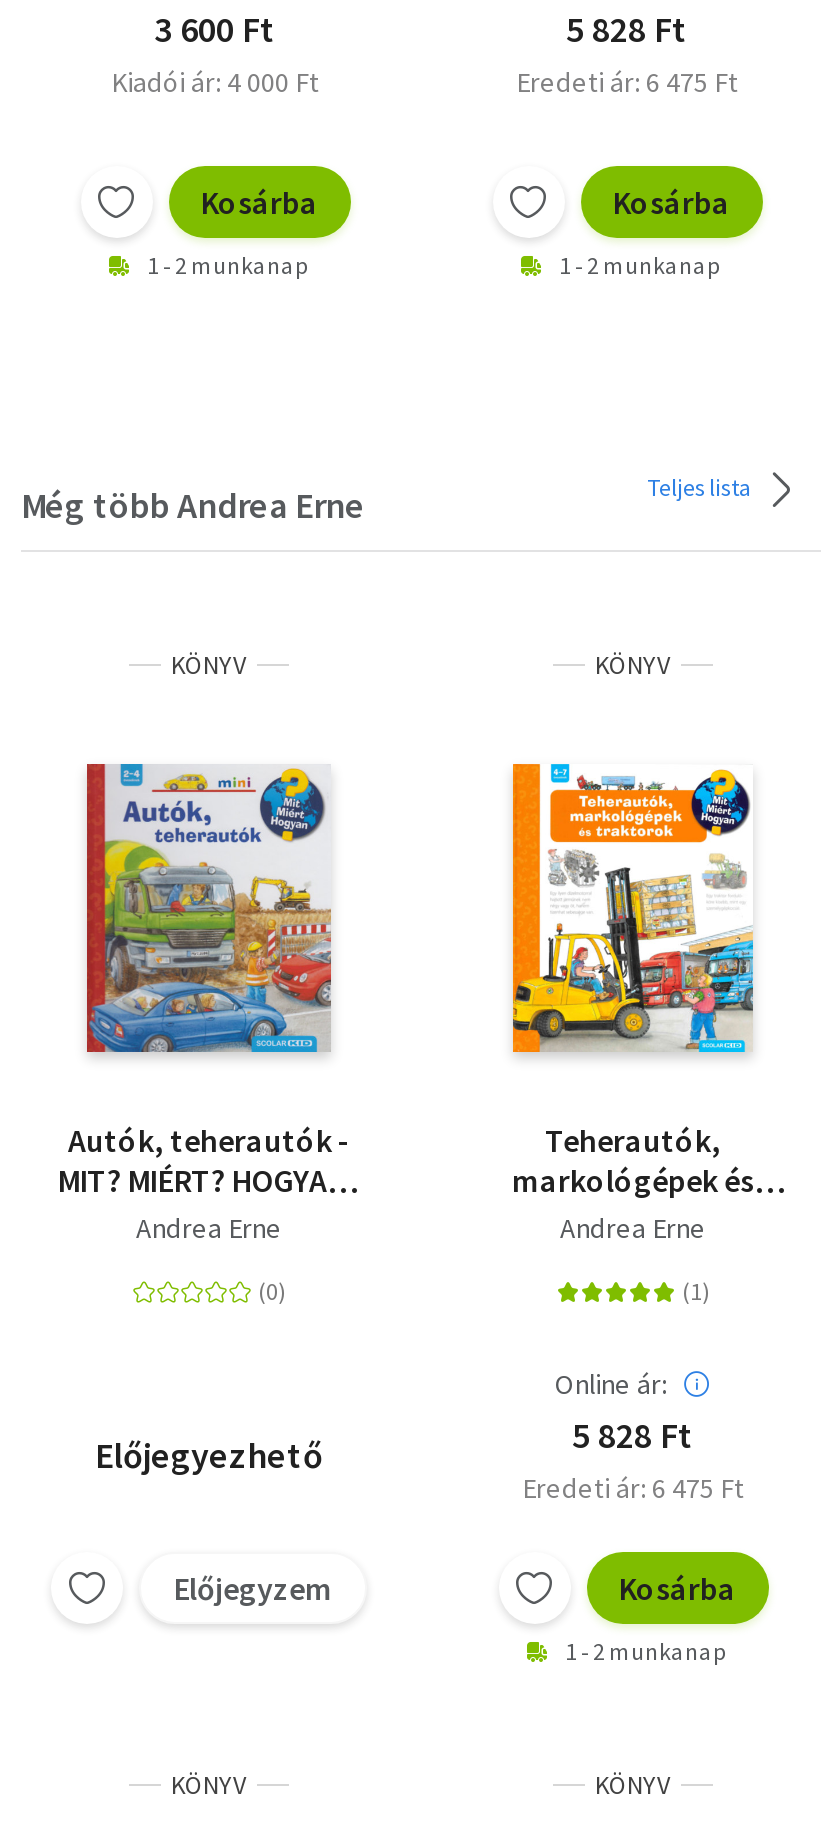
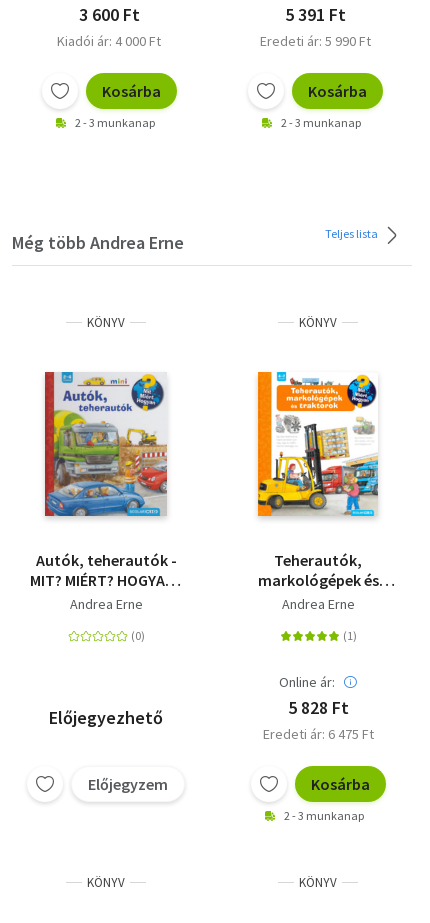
- 5 828 Ft
+ 5 391 Ft

- Eredeti ár: 6 475 Ft
+ Eredeti ár: 5 990 Ft

- 1 - 2 munkanap
+ 2 - 3 munkanap

- 1 - 2 munkanap
+ 2 - 3 munkanap

- 1 - 2 munkanap
+ 2 - 3 munkanap
